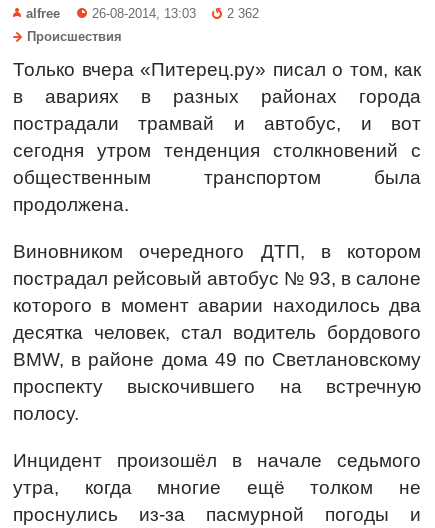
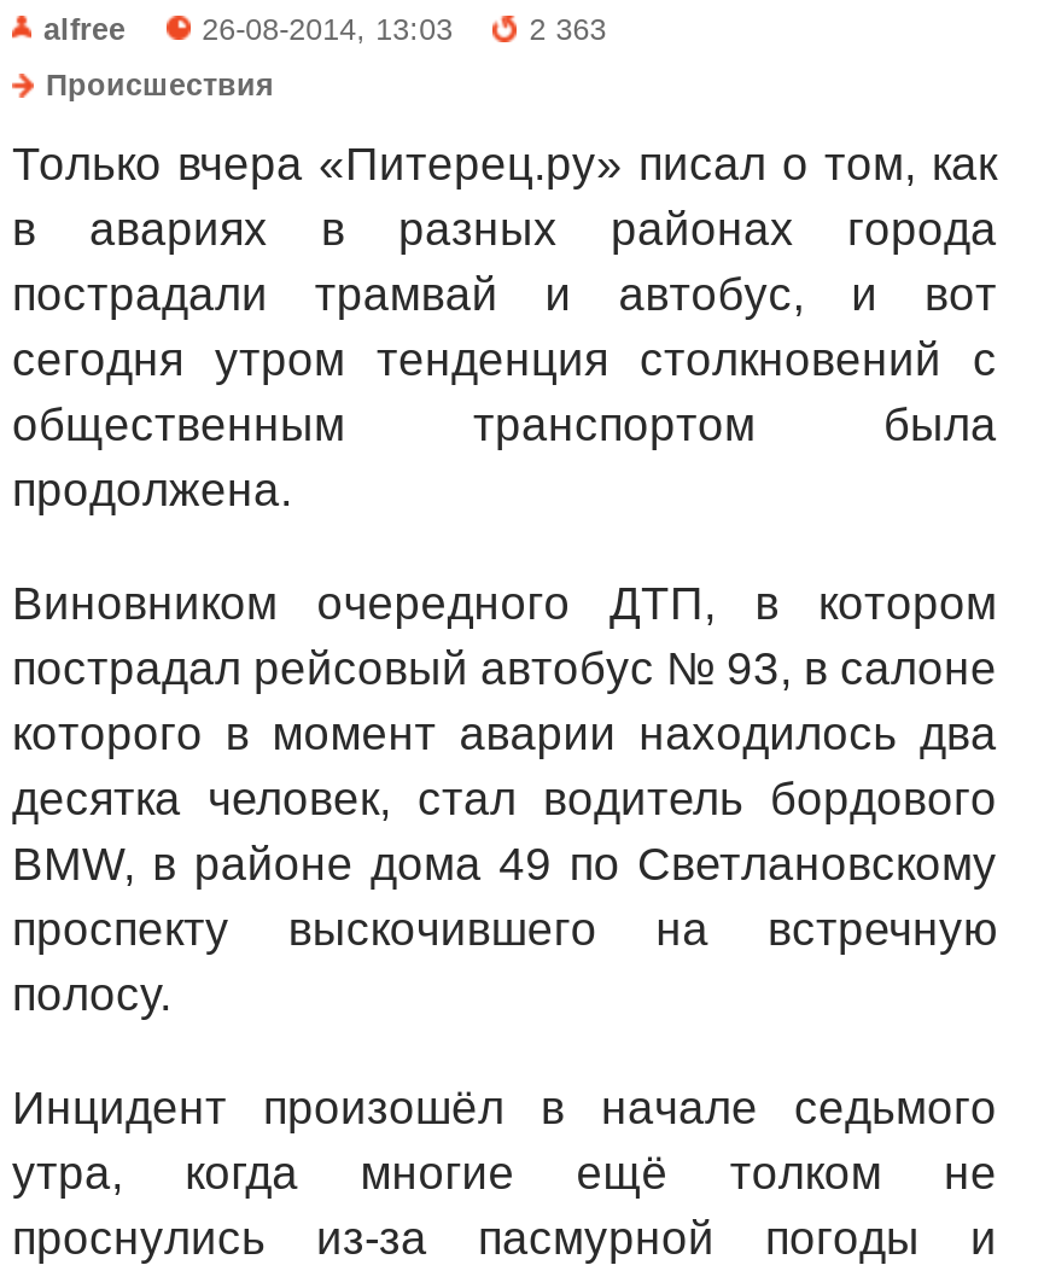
- 2 362
+ 2 363
